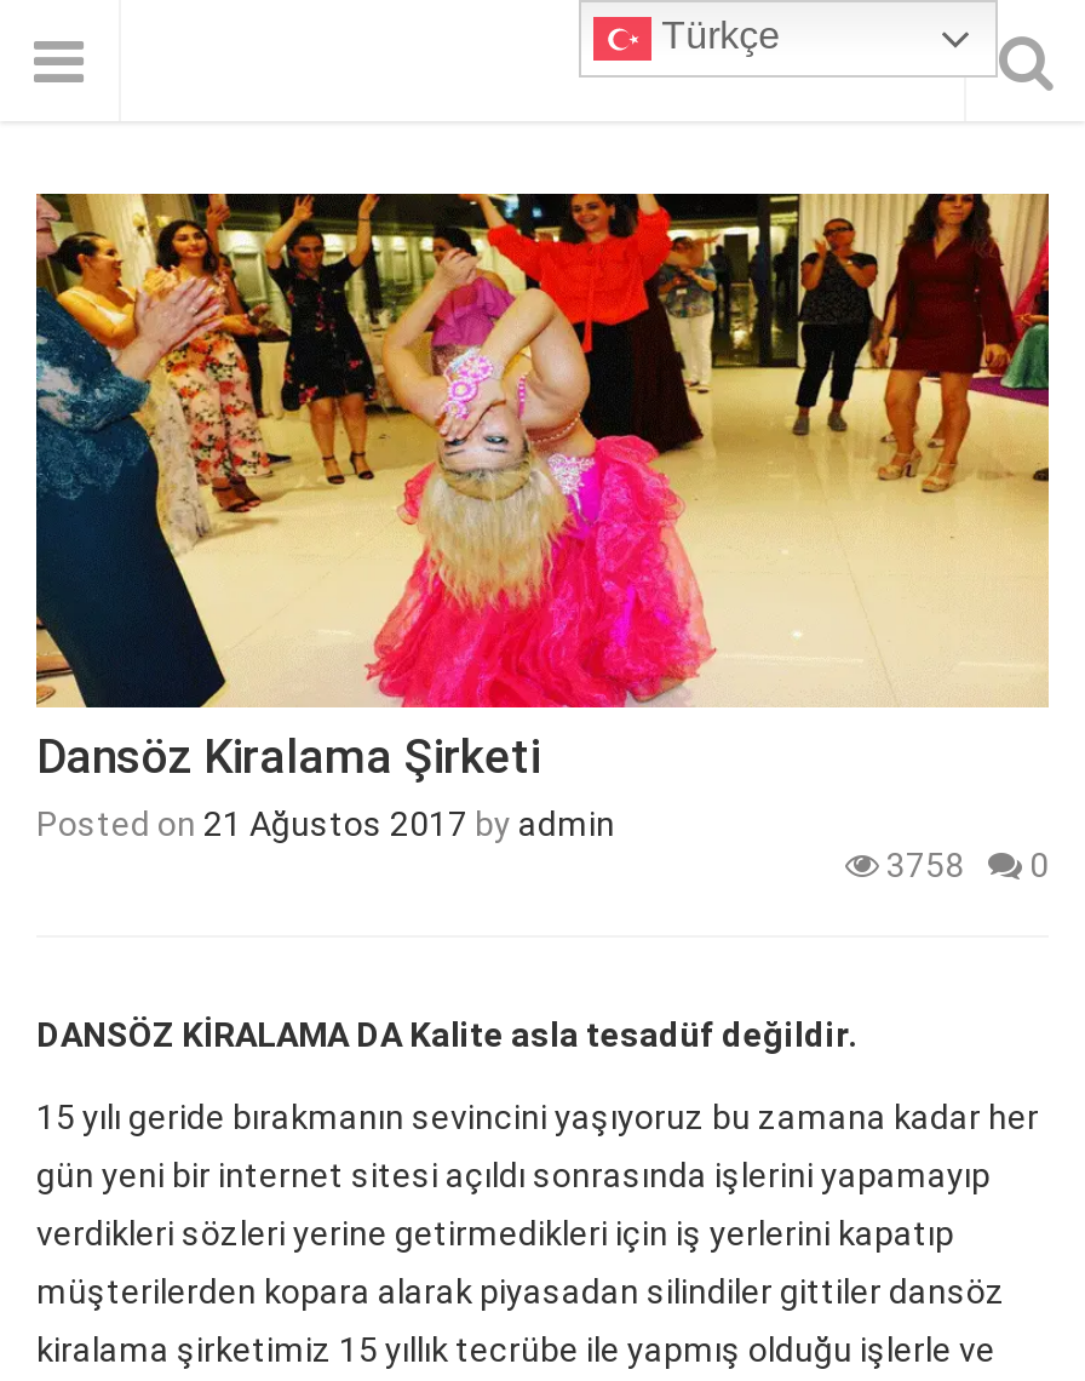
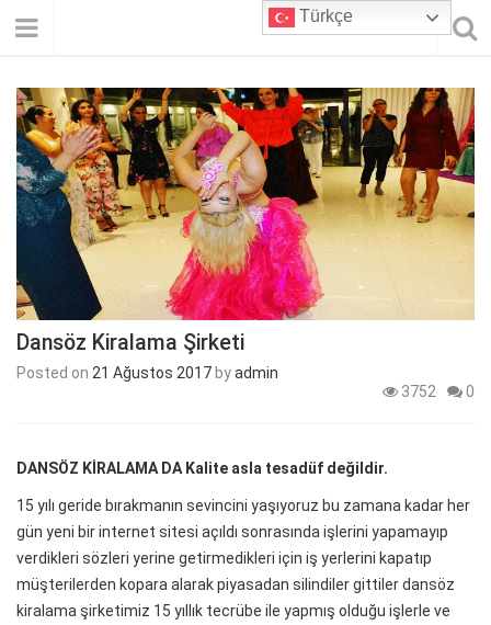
- 3758 0
+ 3752 0
